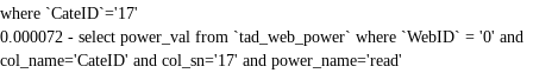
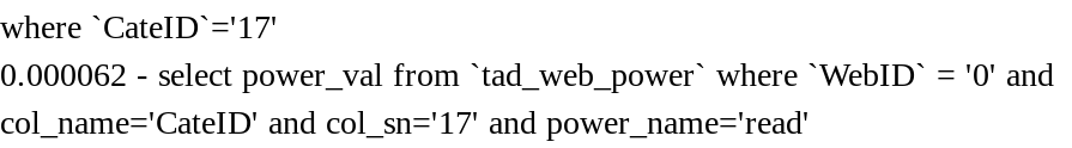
- 0.000072 - select power_val from `tad_web_power` where `WebID` = '0' and
+ 0.000062 - select power_val from `tad_web_power` where `WebID` = '0' and
